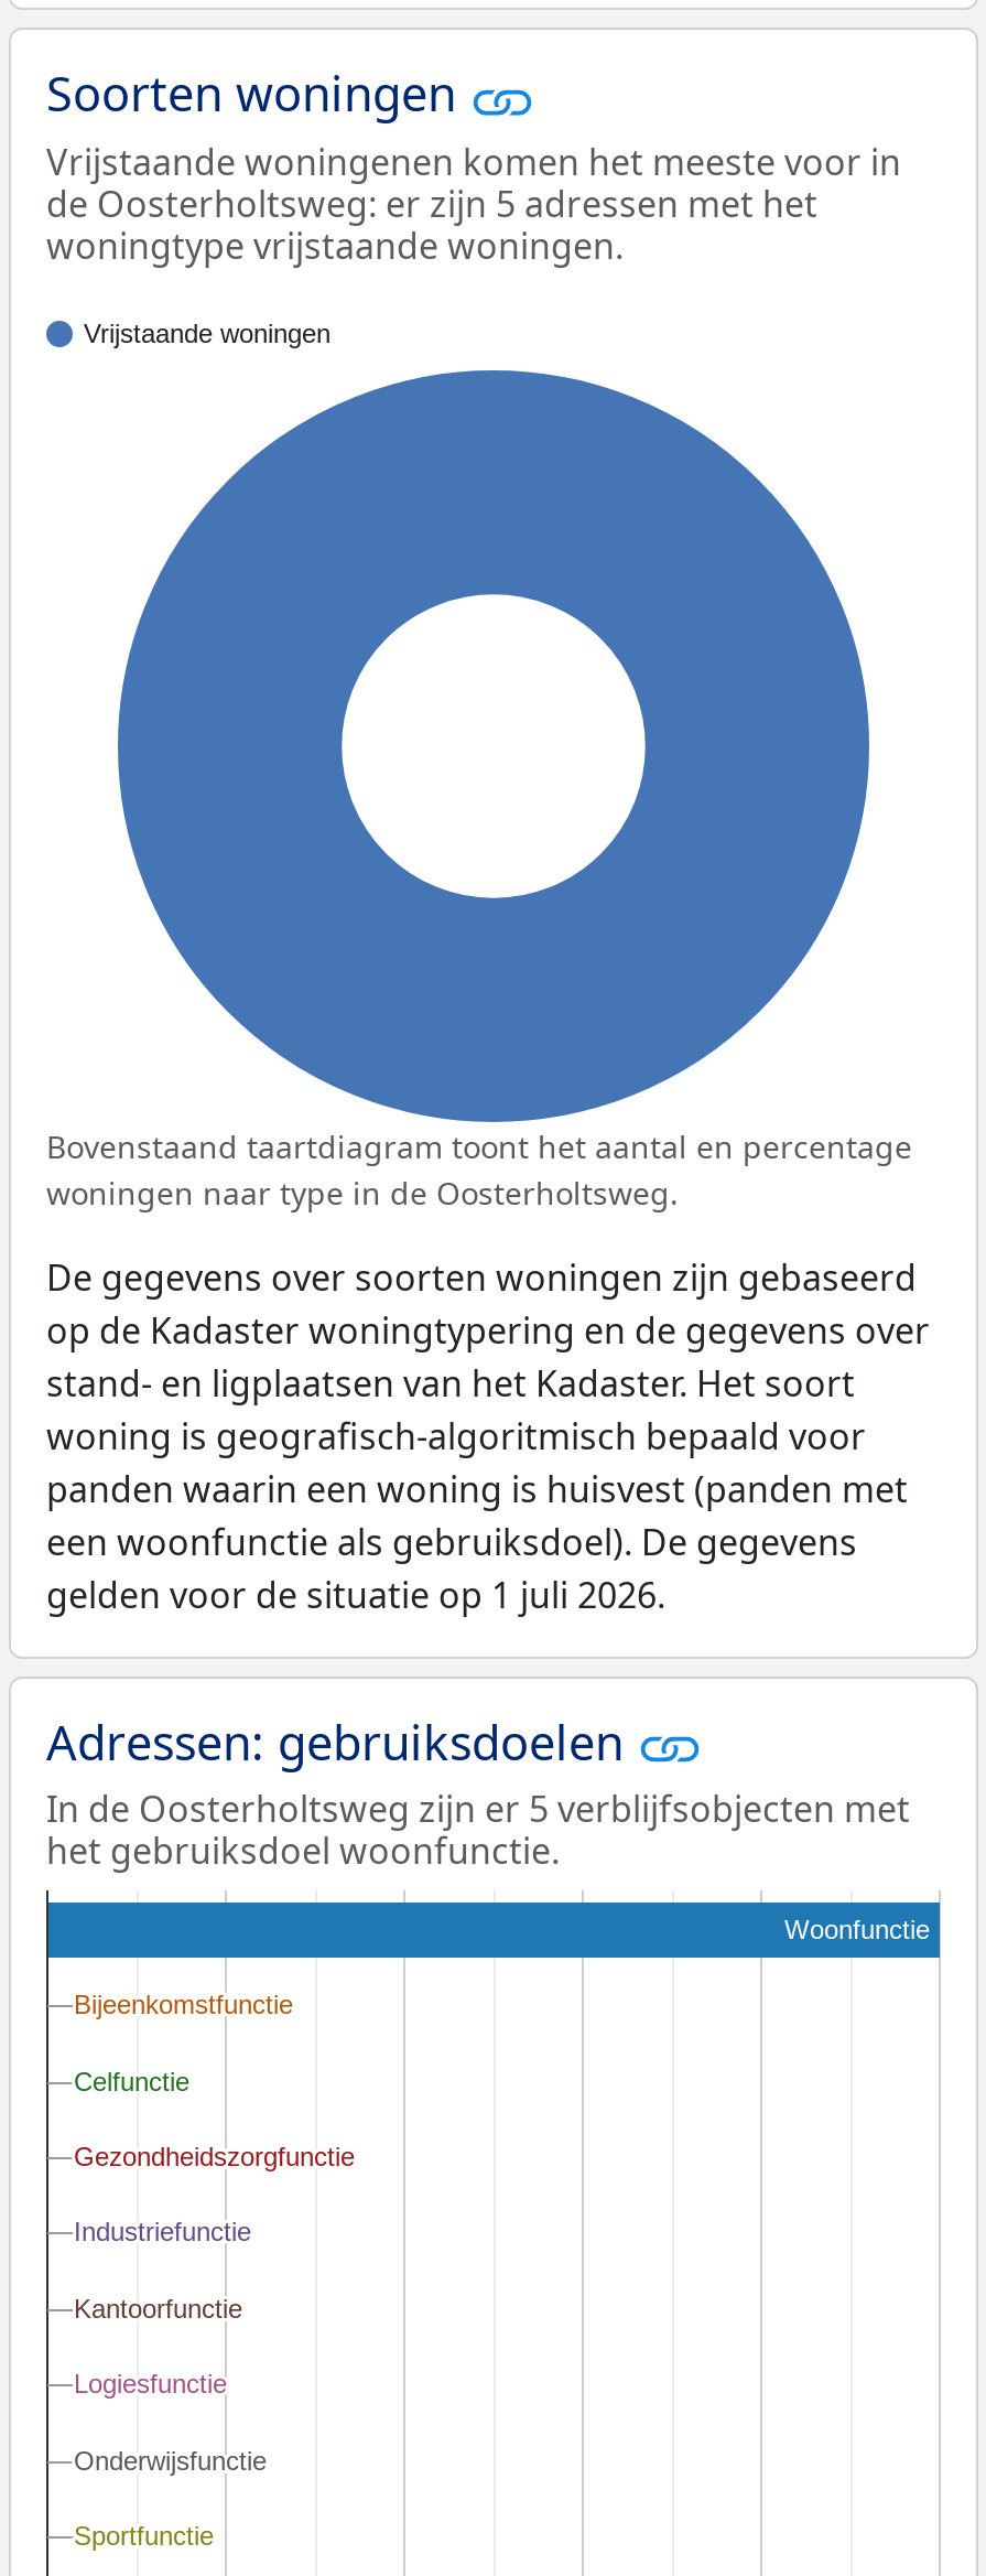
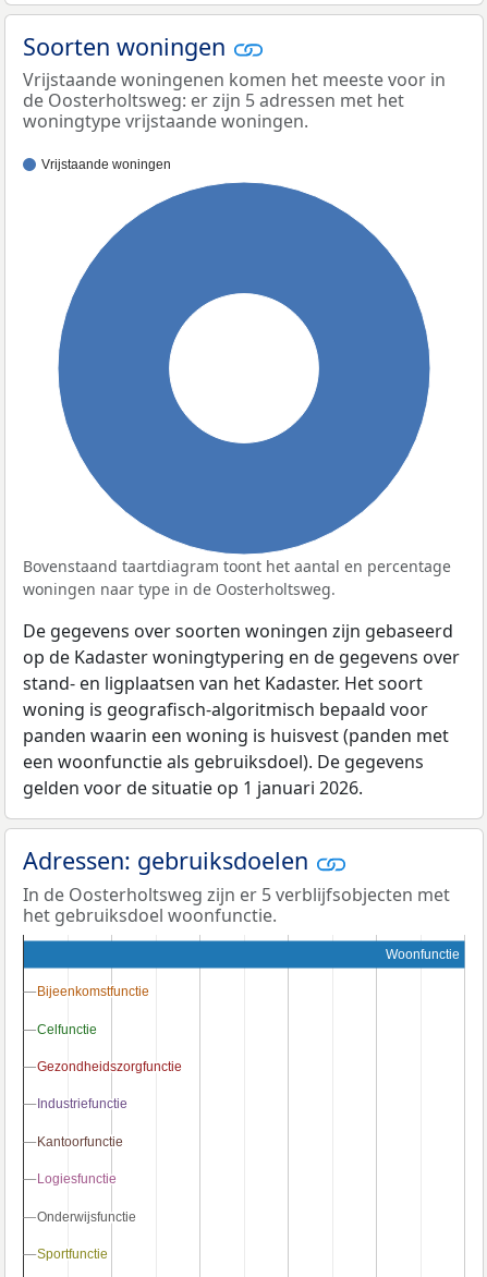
- gelden voor de situatie op 1 juli 2026.
+ gelden voor de situatie op 1 januari 2026.
